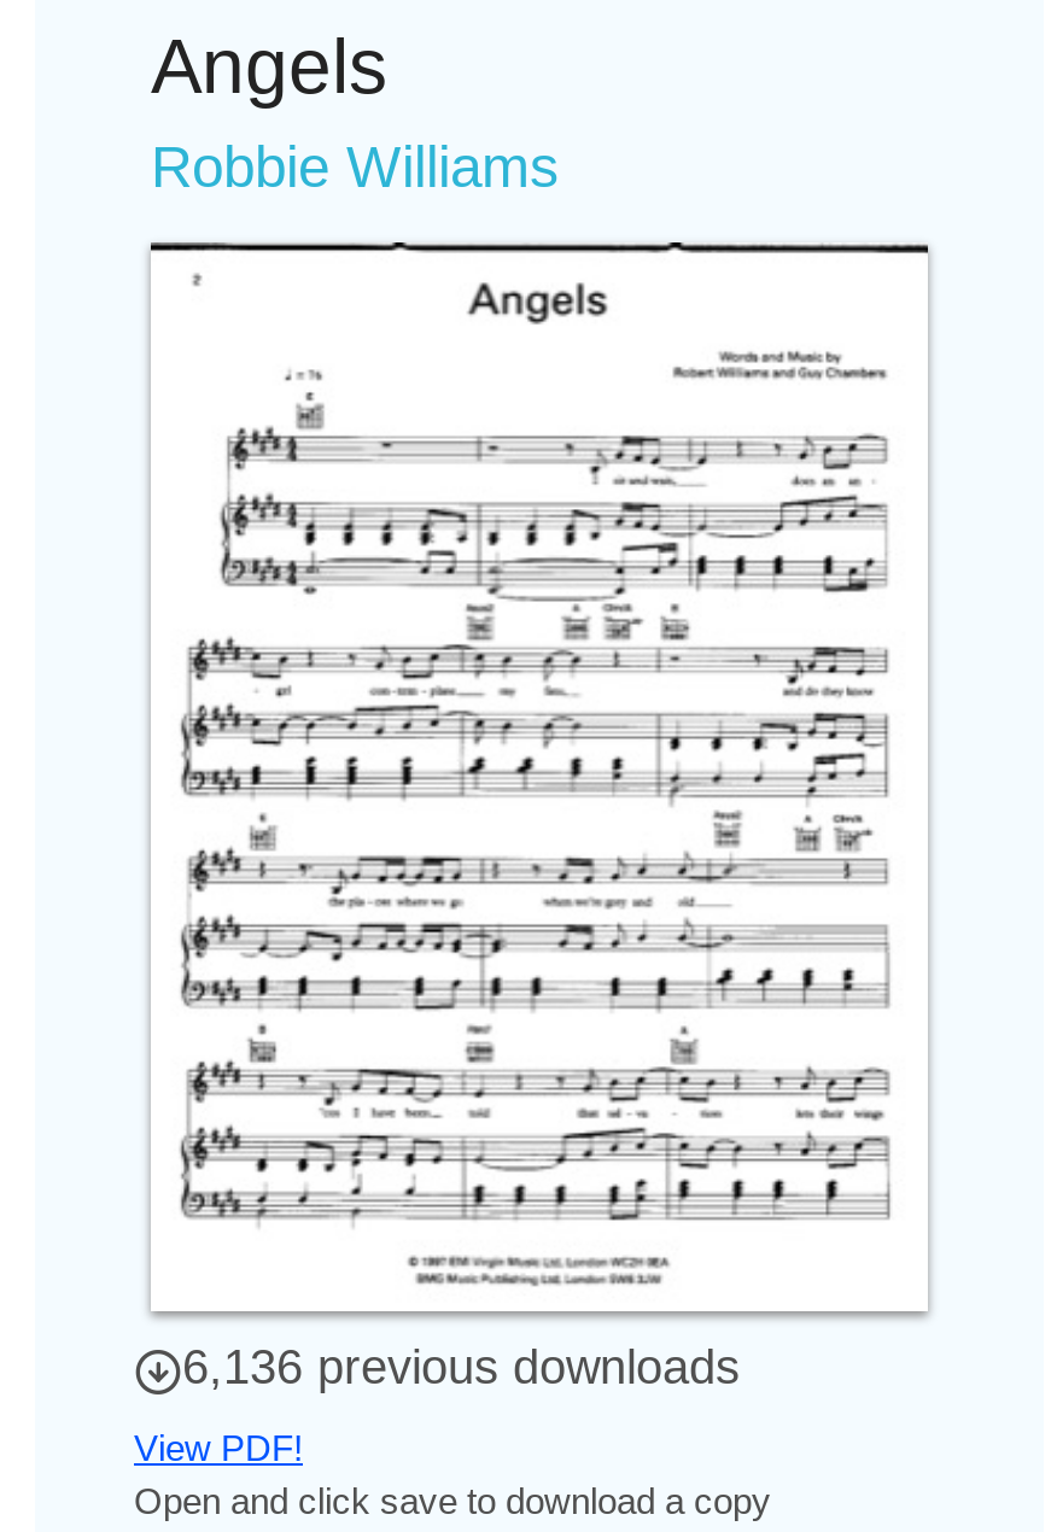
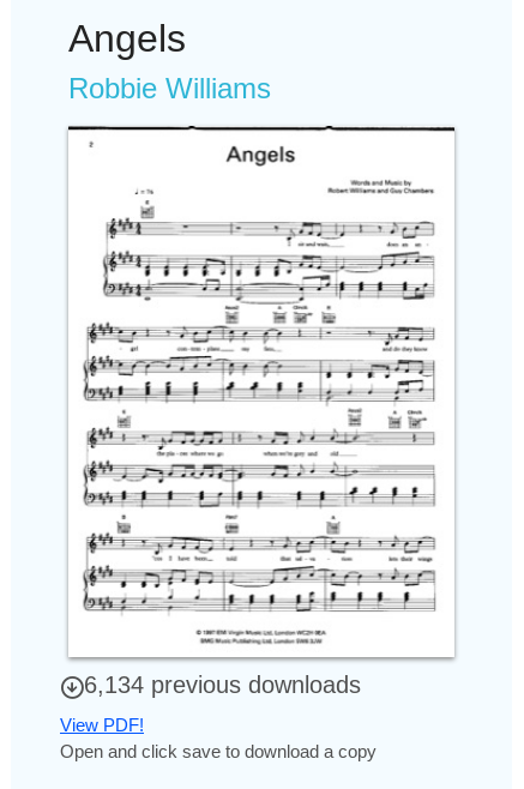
- 6,136 previous downloads
+ 6,134 previous downloads
